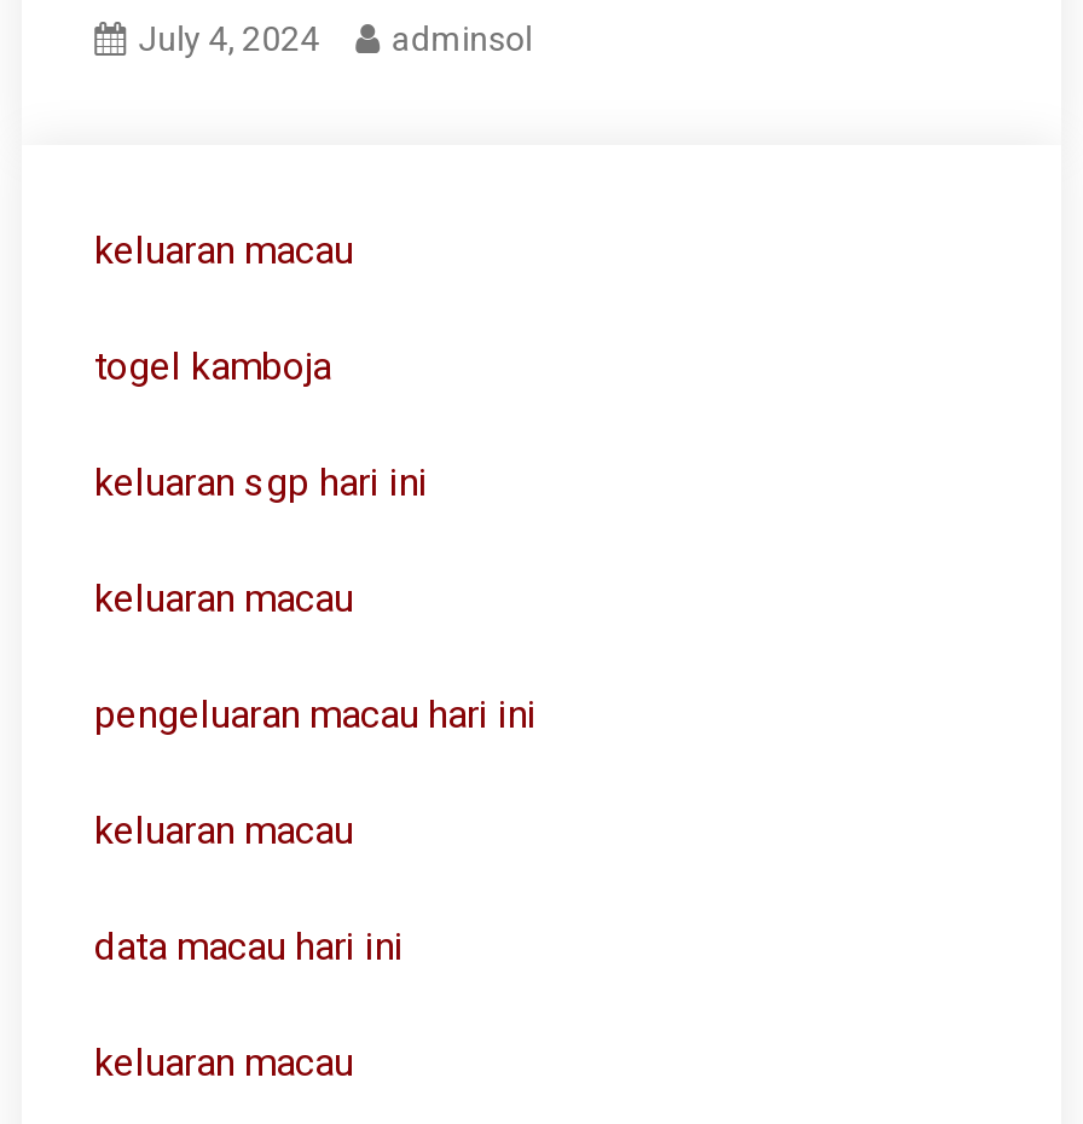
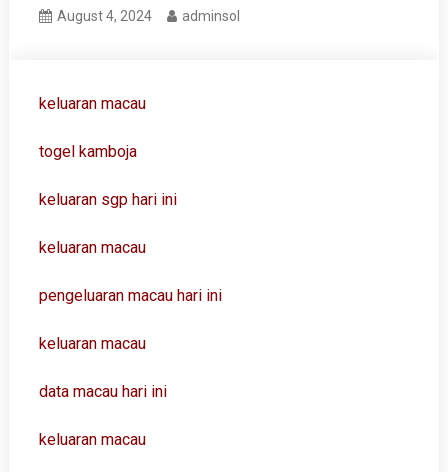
- July 4, 2024 adminsol
+ August 4, 2024 adminsol
